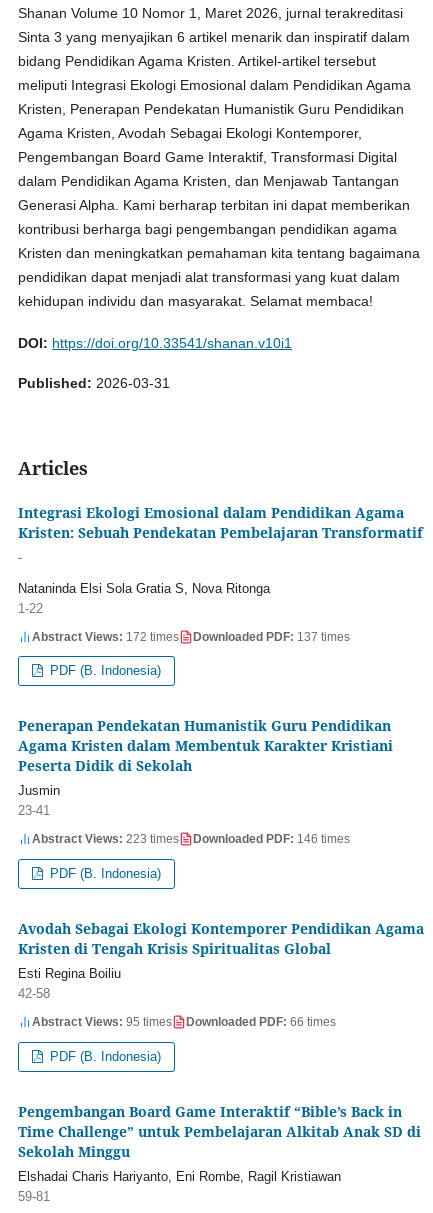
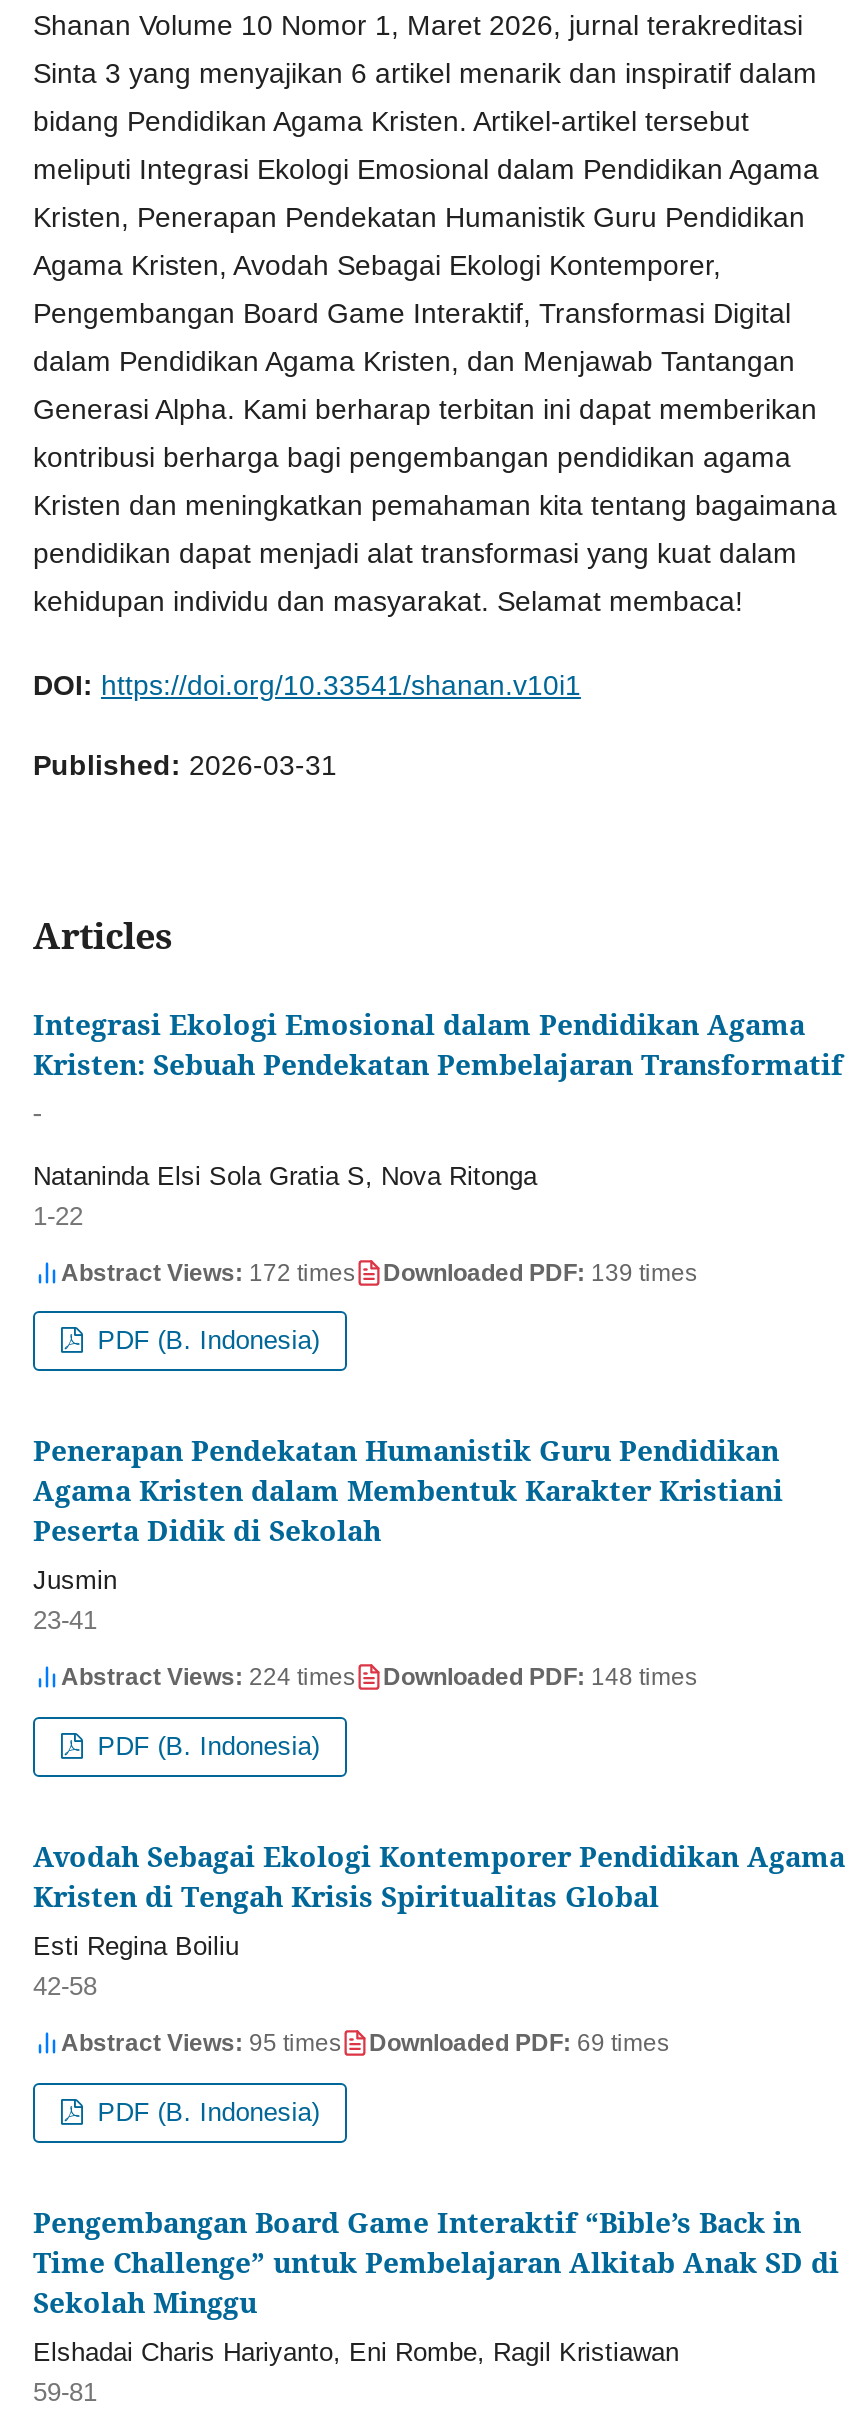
- Downloaded PDF: 137 times
+ Downloaded PDF: 139 times

- Abstract Views: 223 times
+ Abstract Views: 224 times

- Downloaded PDF: 146 times
+ Downloaded PDF: 148 times

- Downloaded PDF: 66 times
+ Downloaded PDF: 69 times
